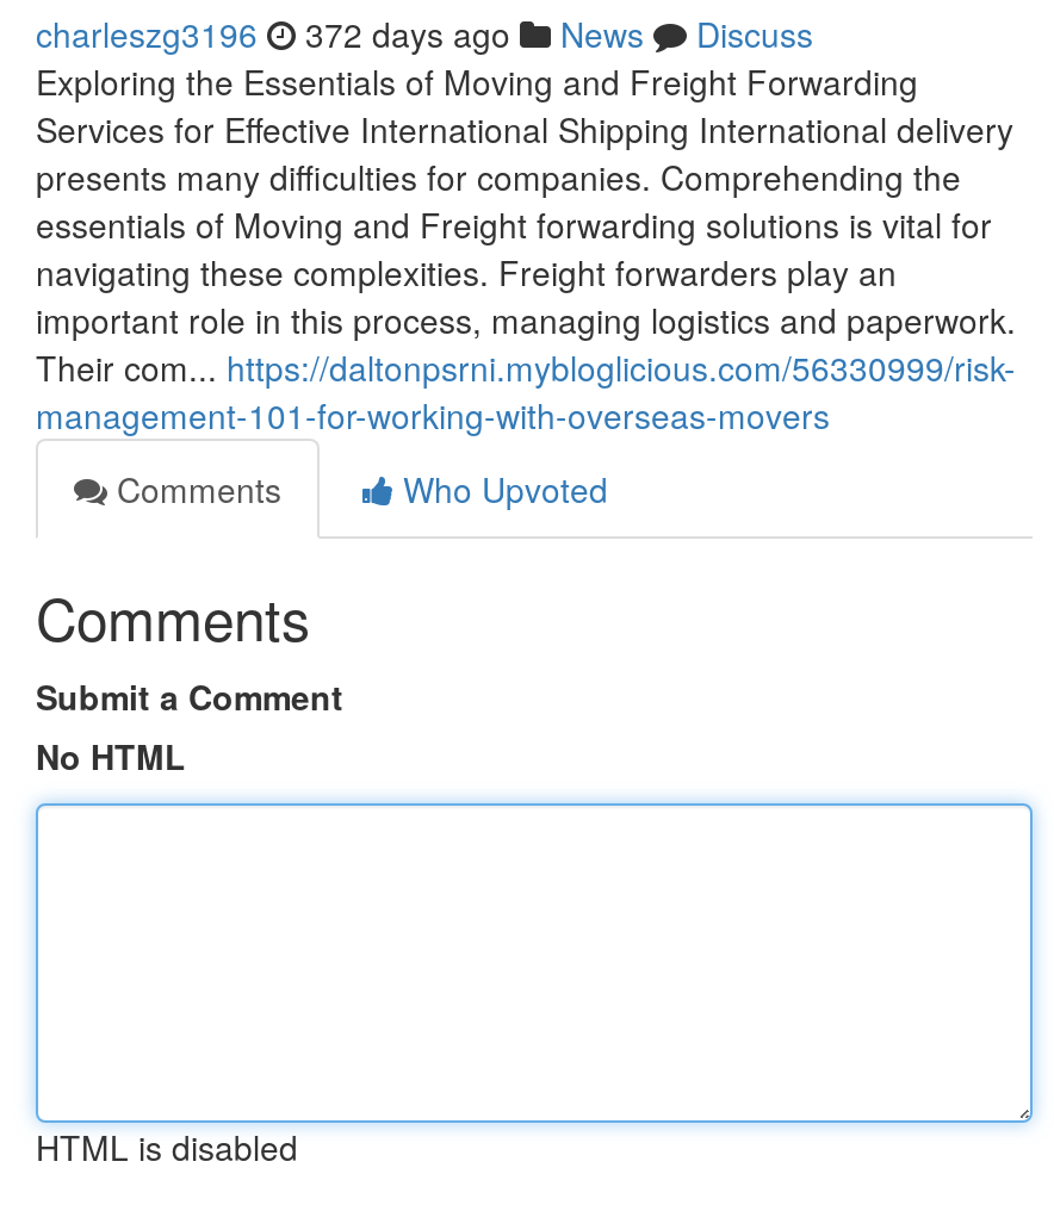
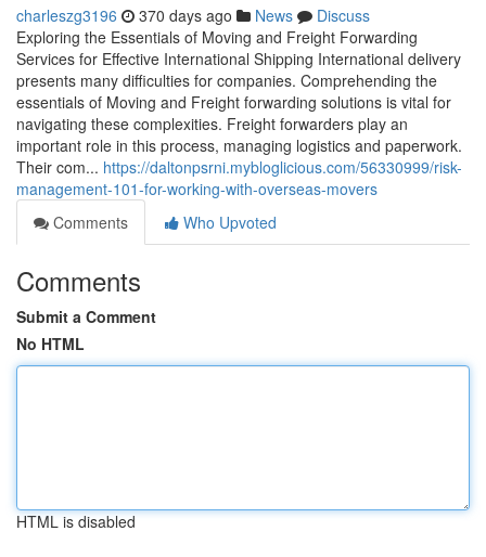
- charleszg3196 372 days ago News Discuss
+ charleszg3196 370 days ago News Discuss
